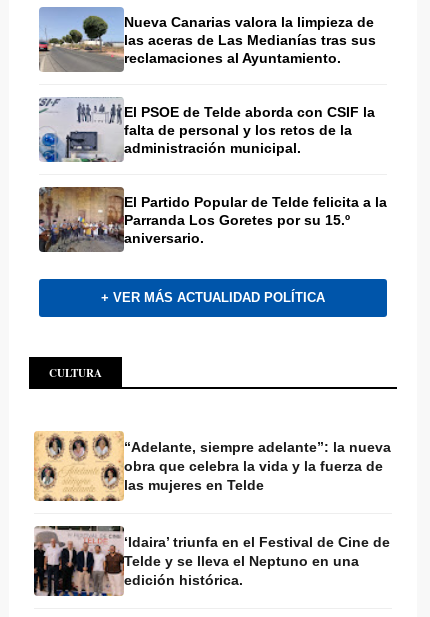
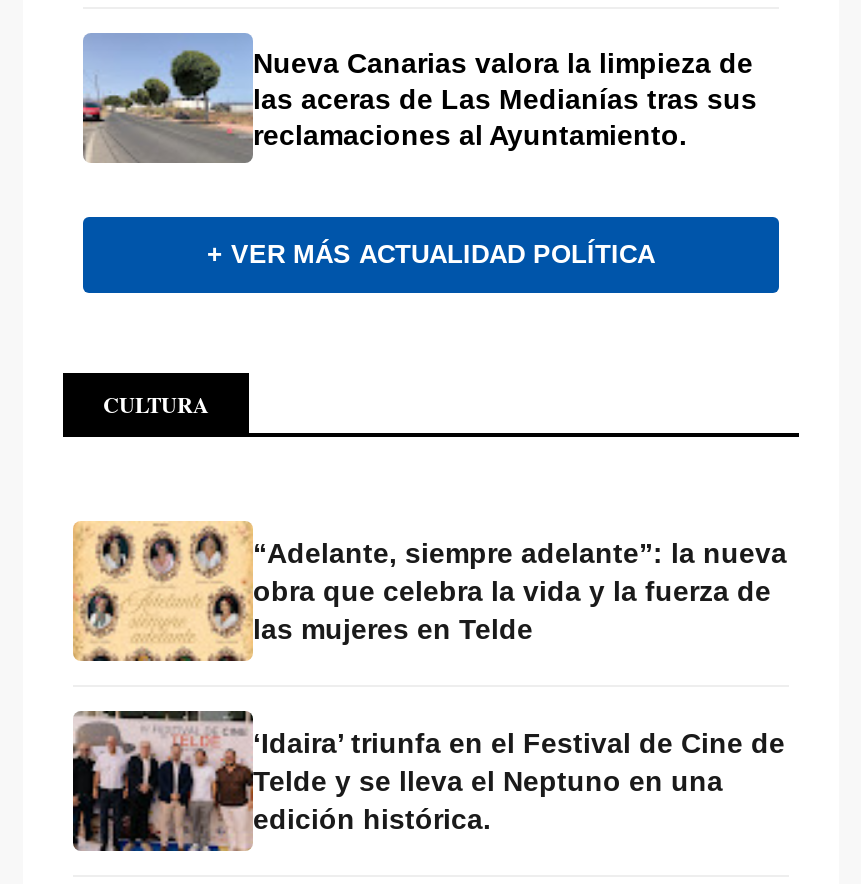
- [image]
- El PSOE de Telde aborda con CSIF la
- falta de personal y los retos de la
- administración municipal.
- El Partido Popular de Telde felicita a la
- Parranda Los Goretes por su 15.º
- aniversario.

- [image]
